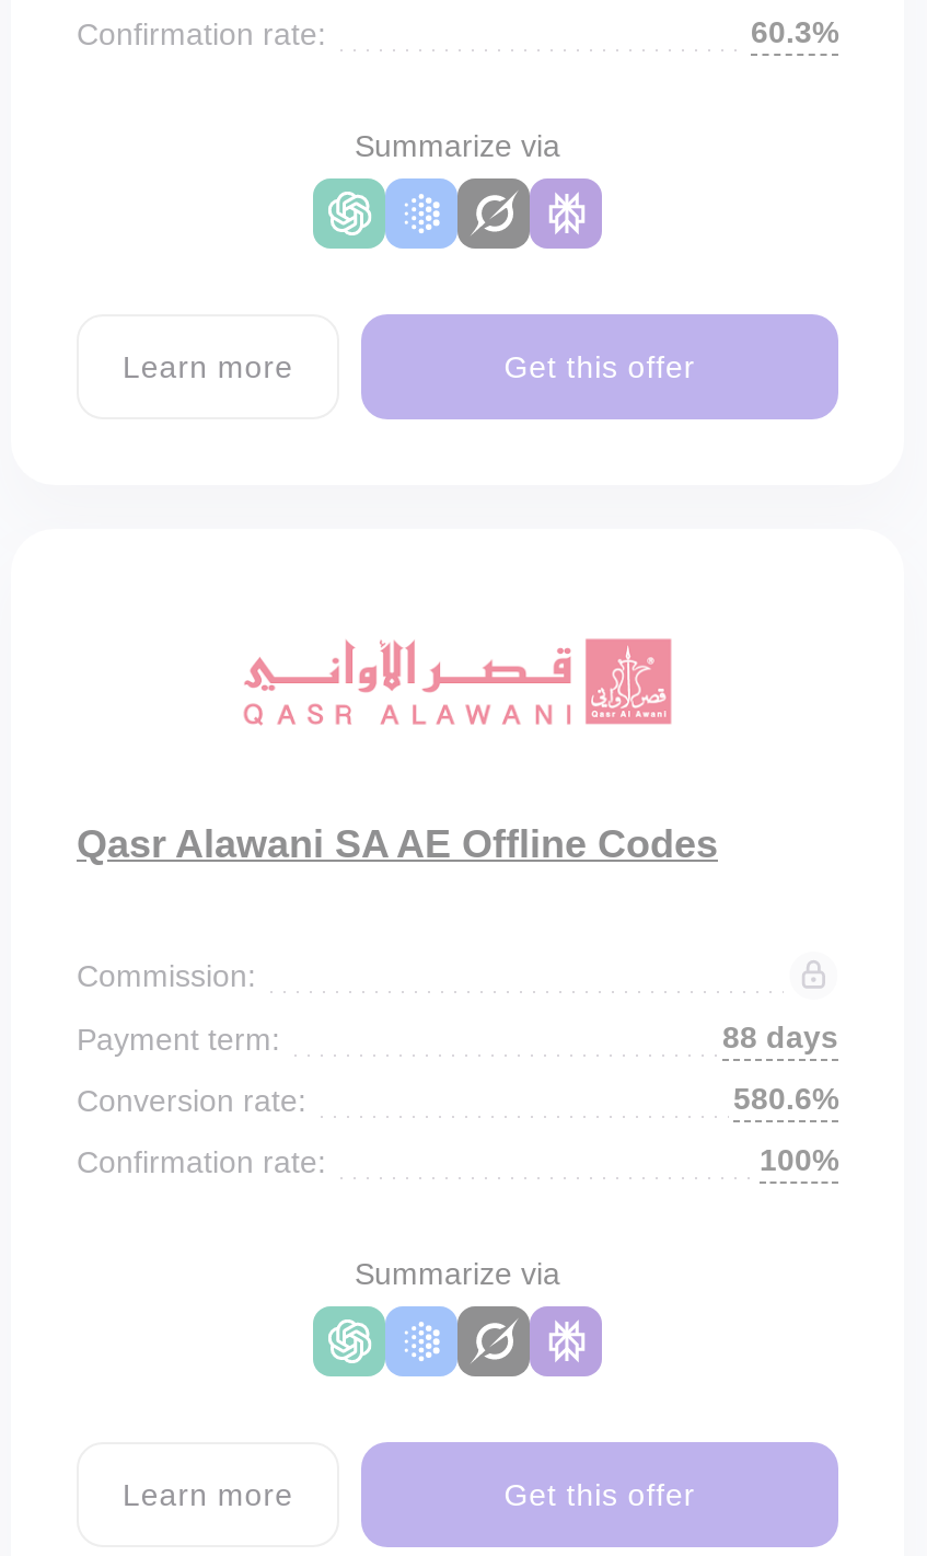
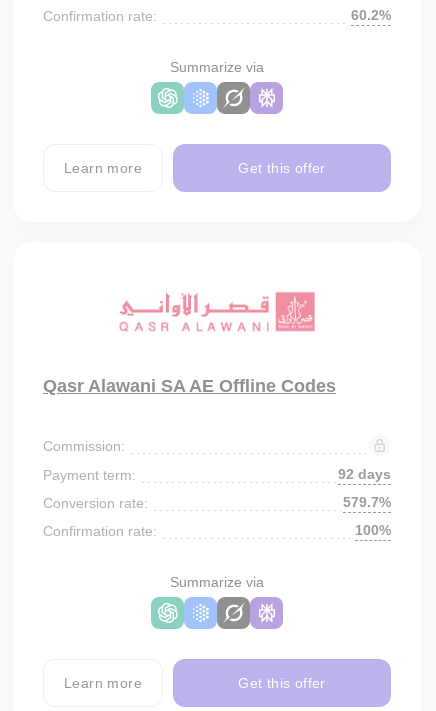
- 60.3%
+ 60.2%

- 88 days
+ 92 days

- 580.6%
+ 579.7%
